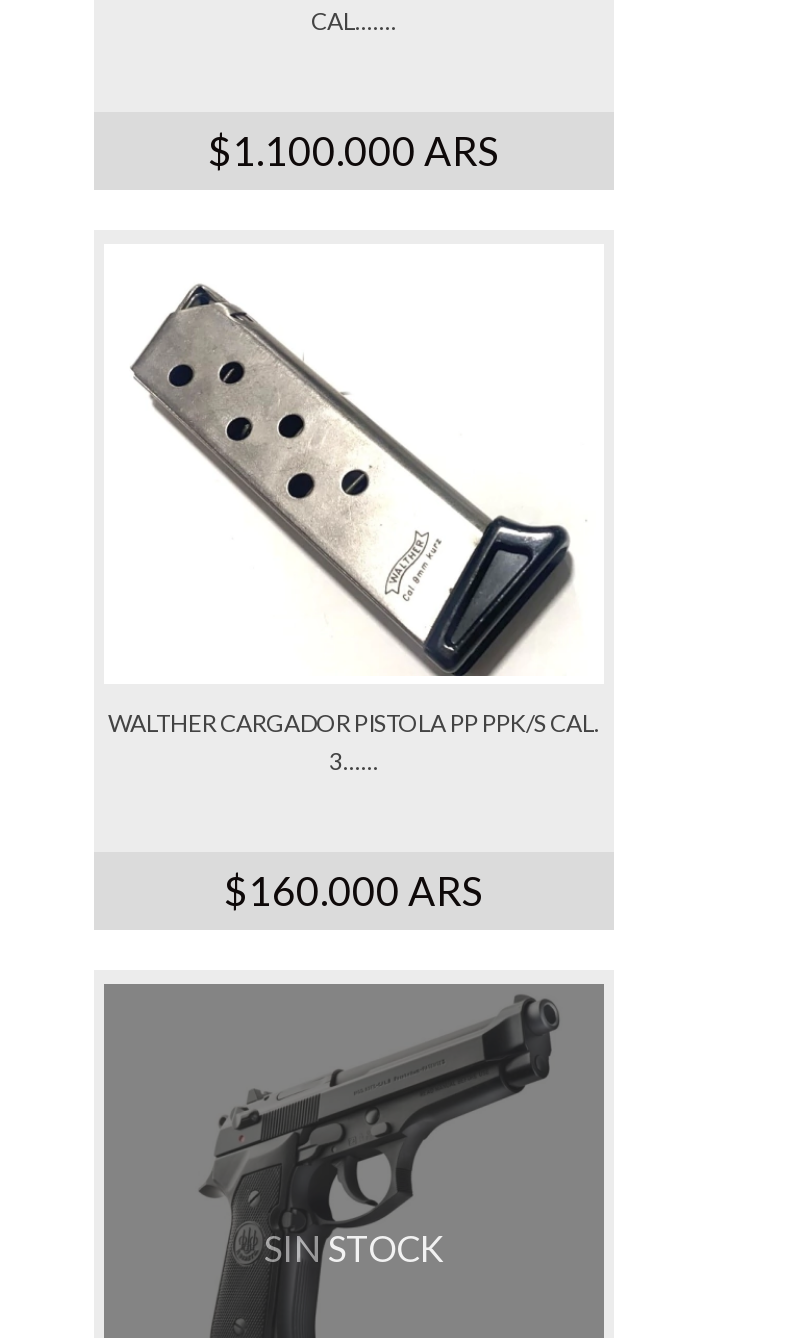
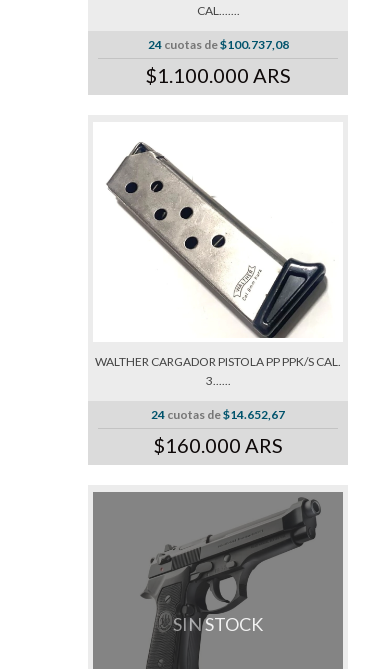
+ 24 cuotas de $100.737,08

+ 24 cuotas de $14.652,67
